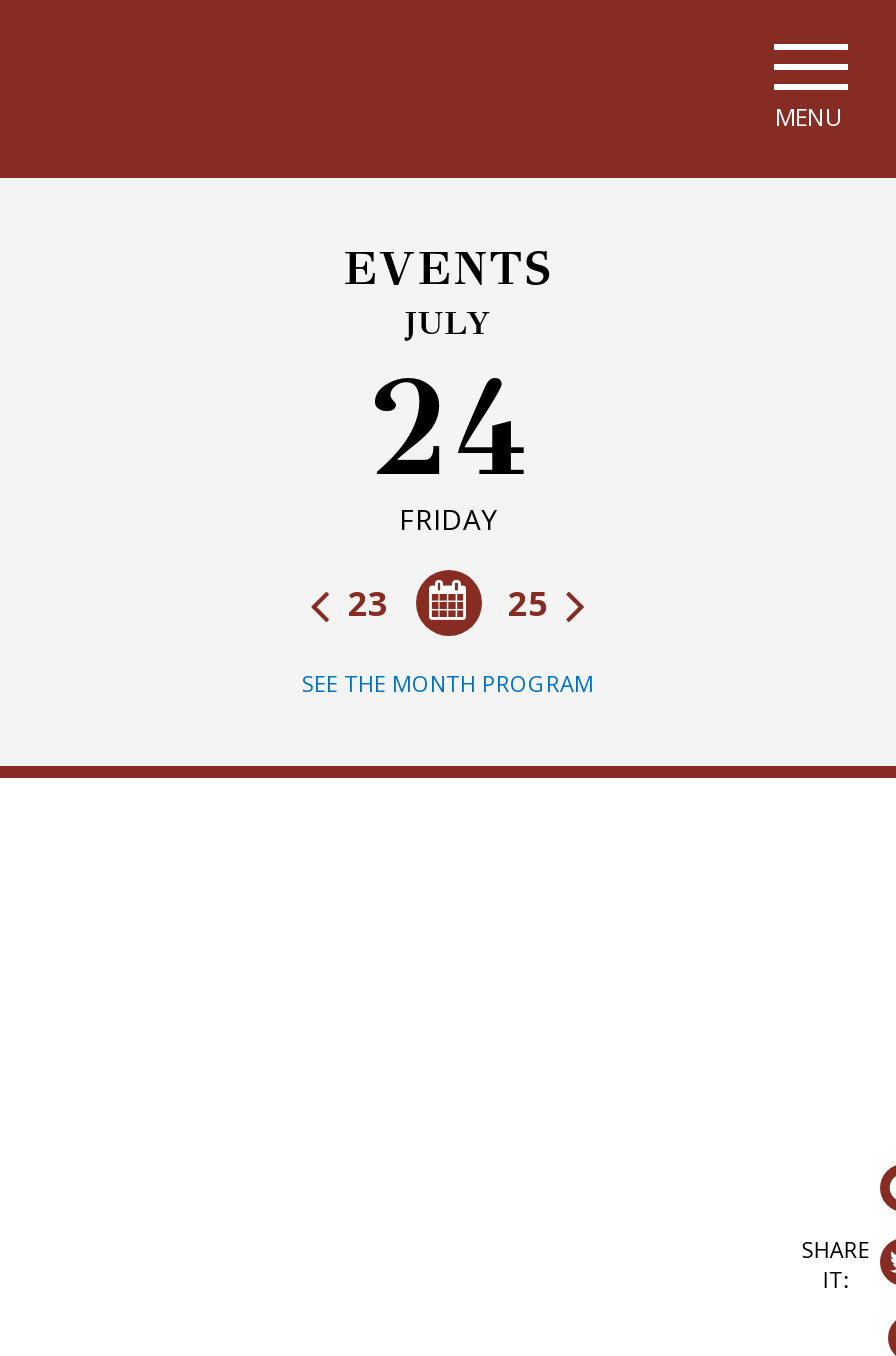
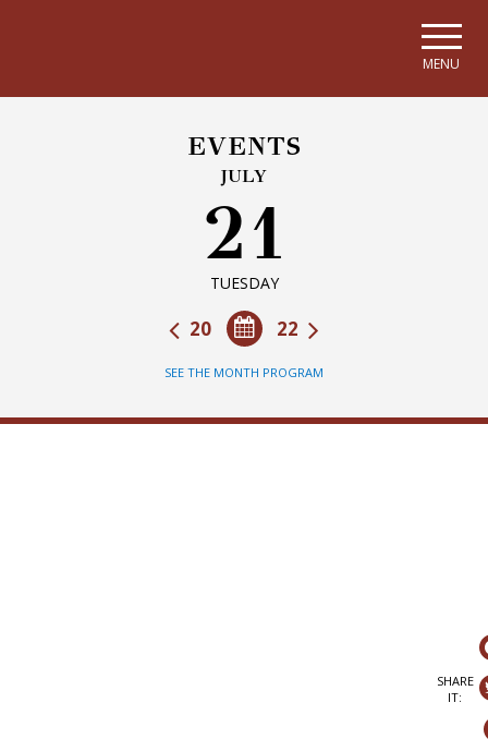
- 24
- FRIDAY
+ 21
+ TUESDAY

- 25
- 23
+ 22
+ 20
